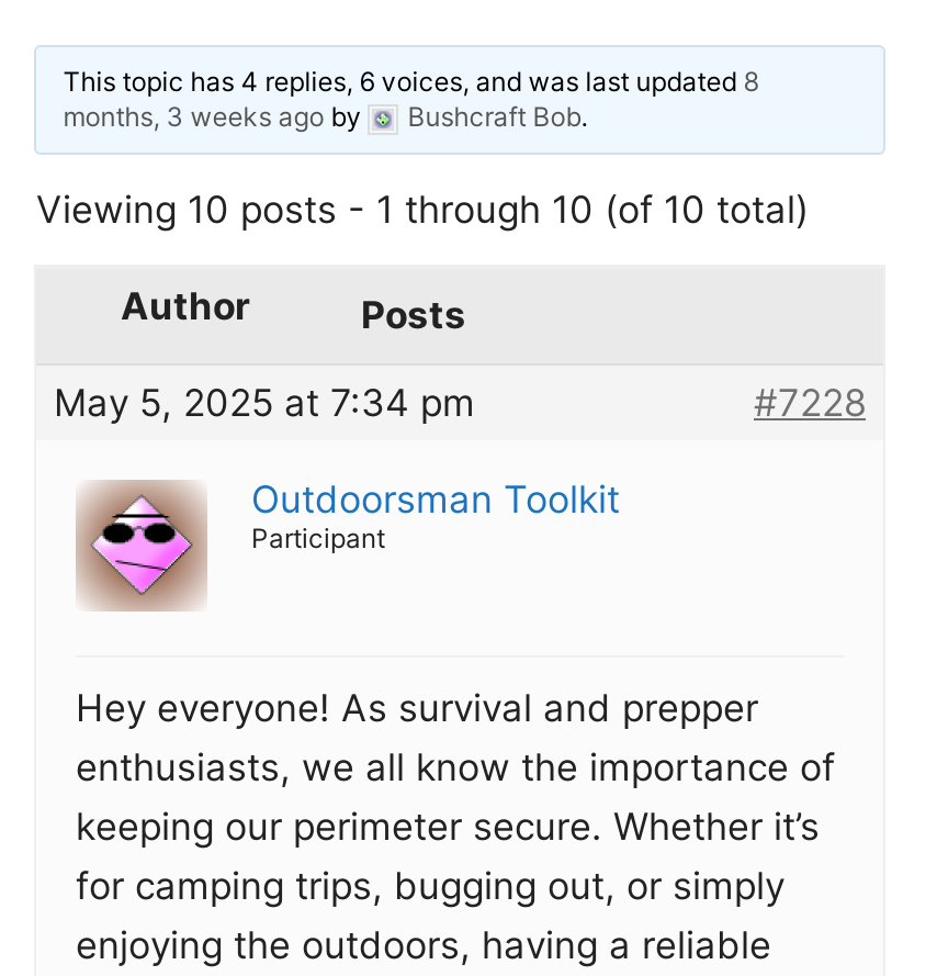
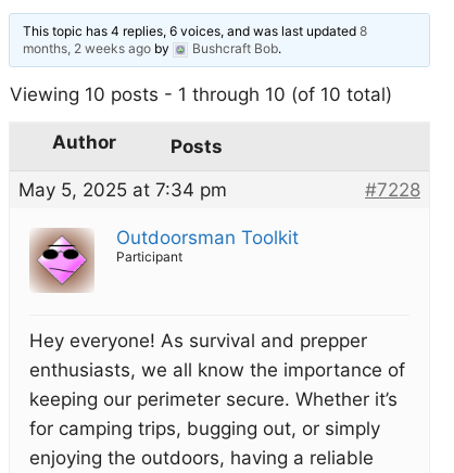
- months, 3 weeks ago by
+ months, 2 weeks ago by
